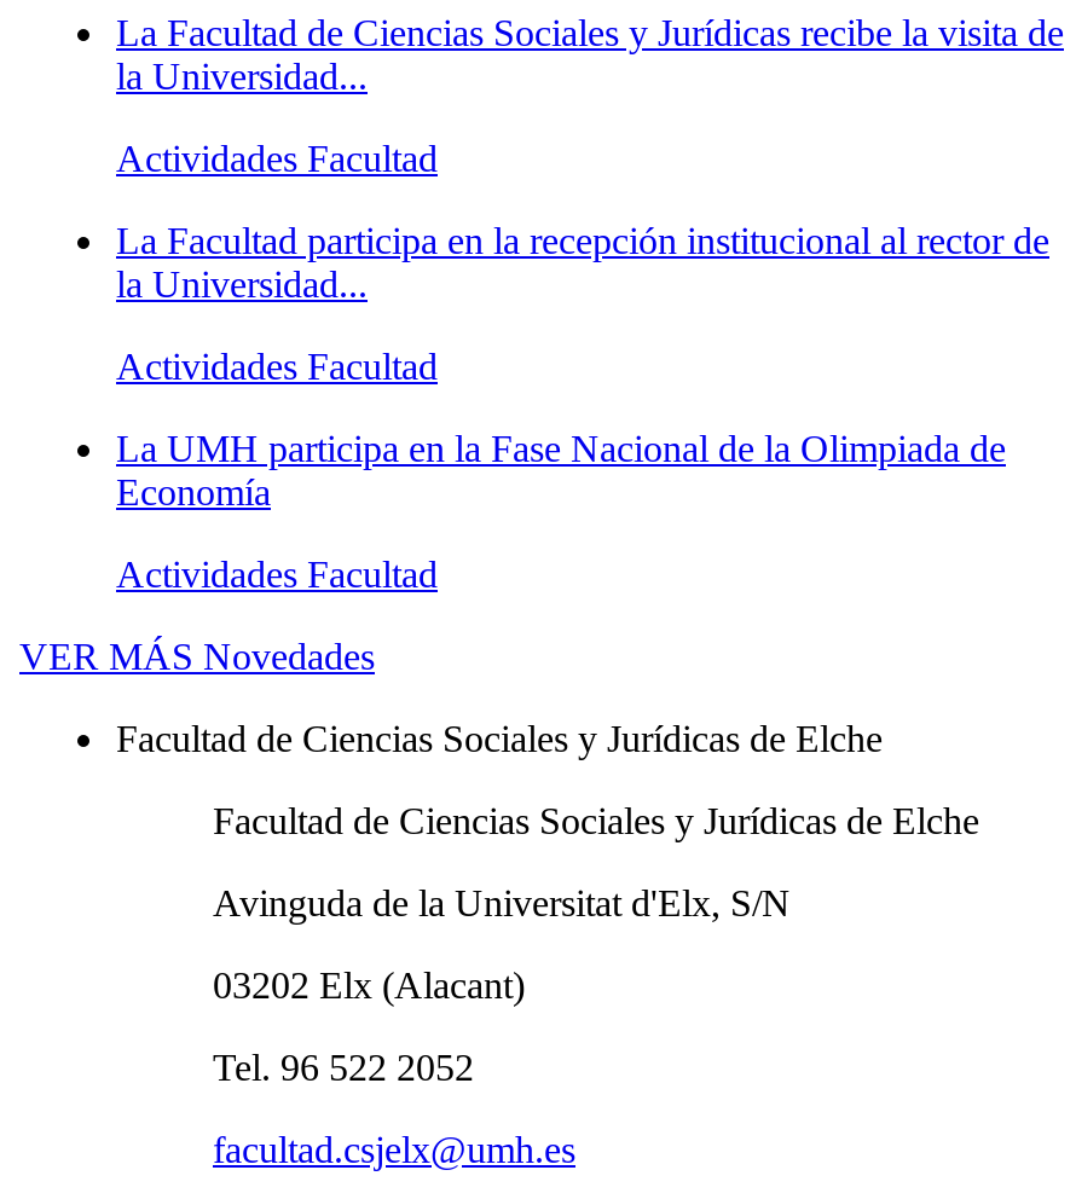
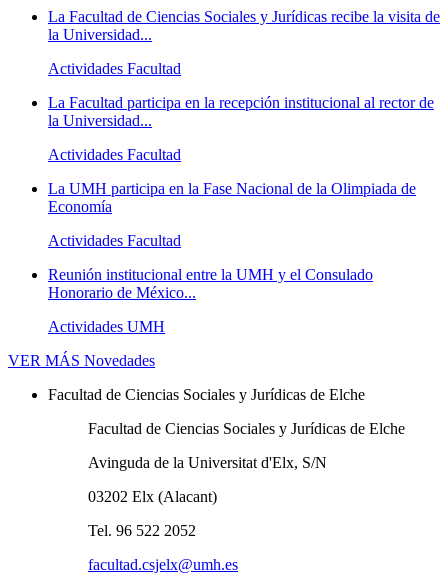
+ Reunión institucional entre la UMH y el Consulado
+ Honorario de México...
+ Actividades UMH
